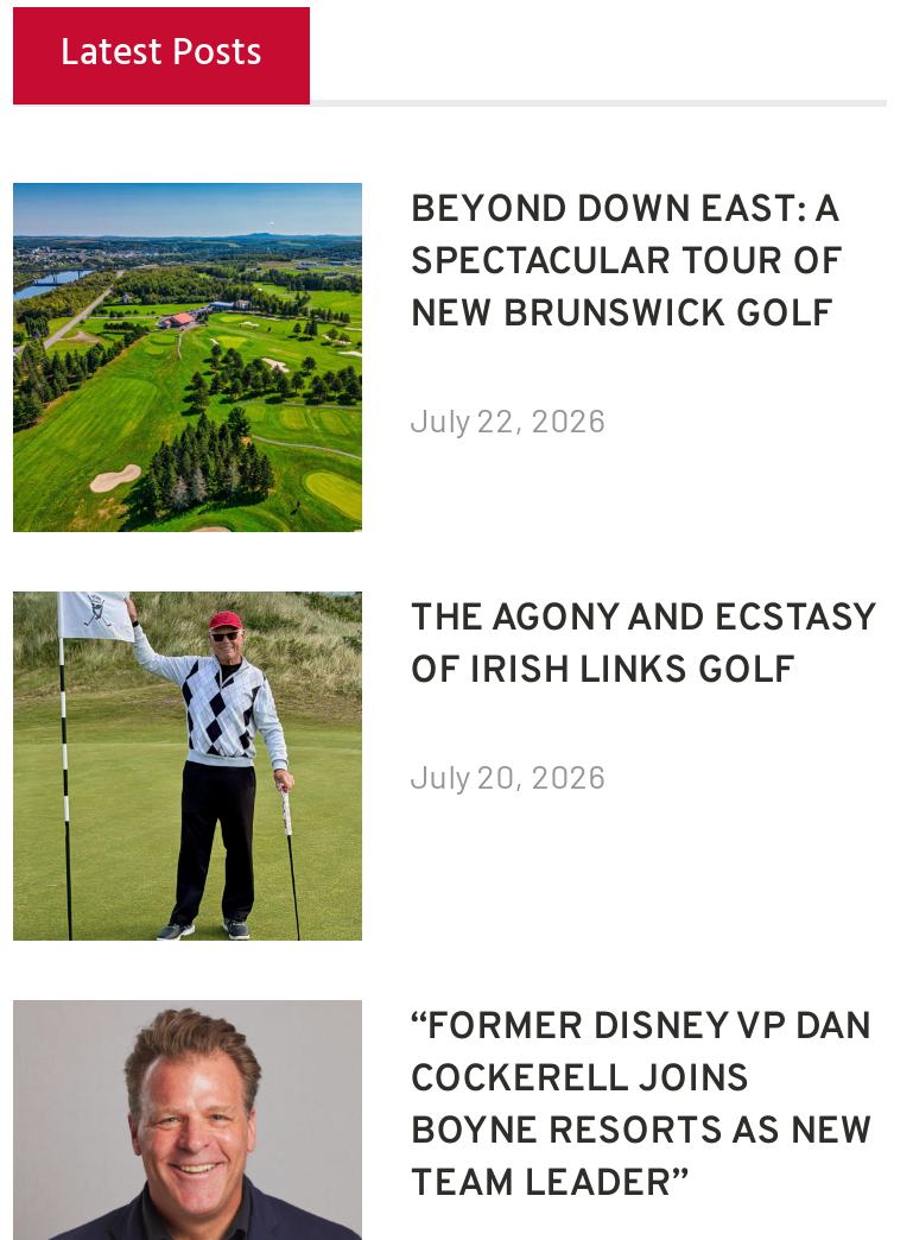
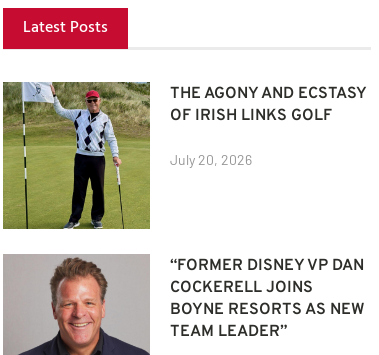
- [image]
- BEYOND DOWN EAST: A
- SPECTACULAR TOUR OF
- NEW BRUNSWICK GOLF
- July 22, 2026
